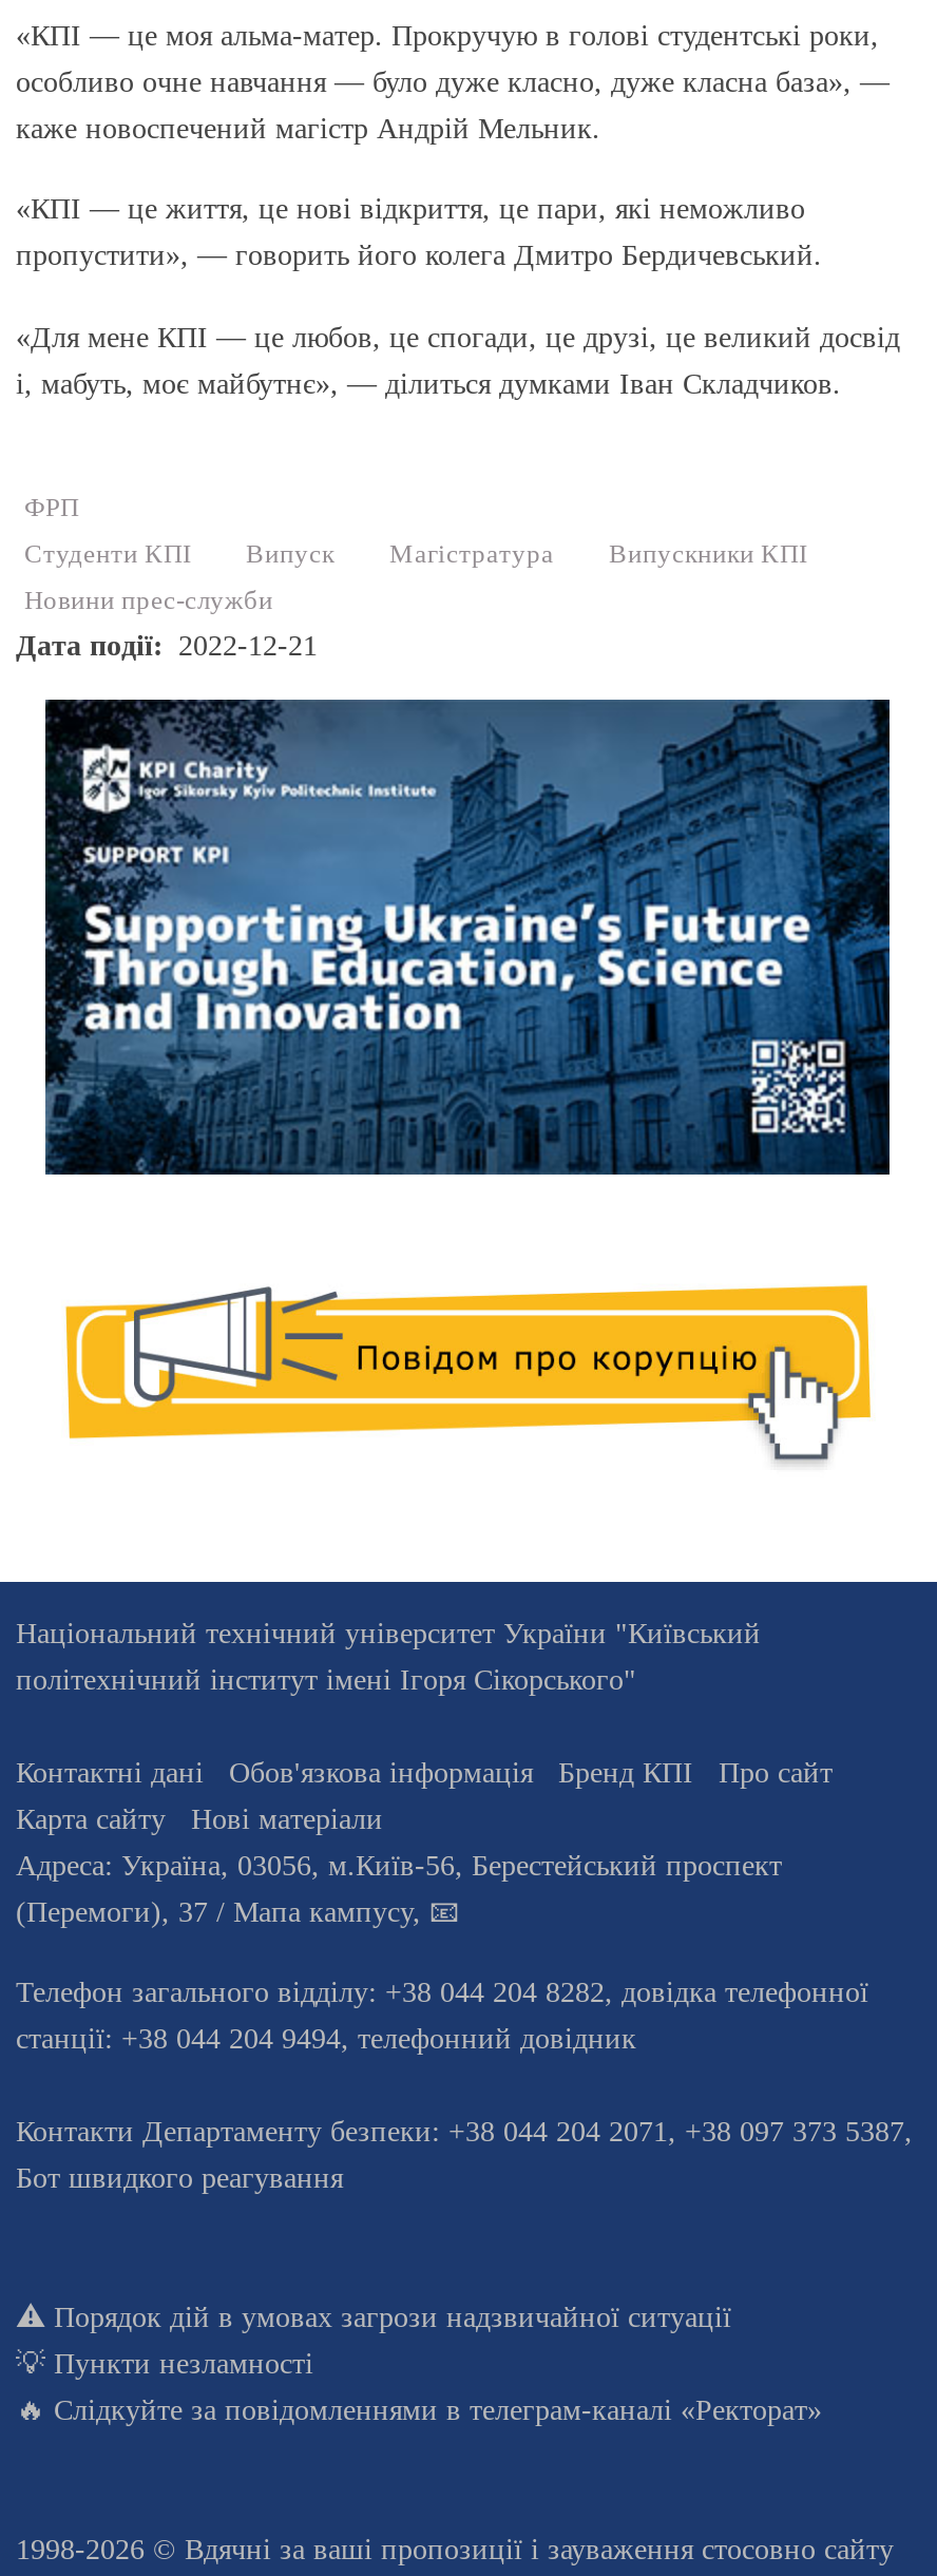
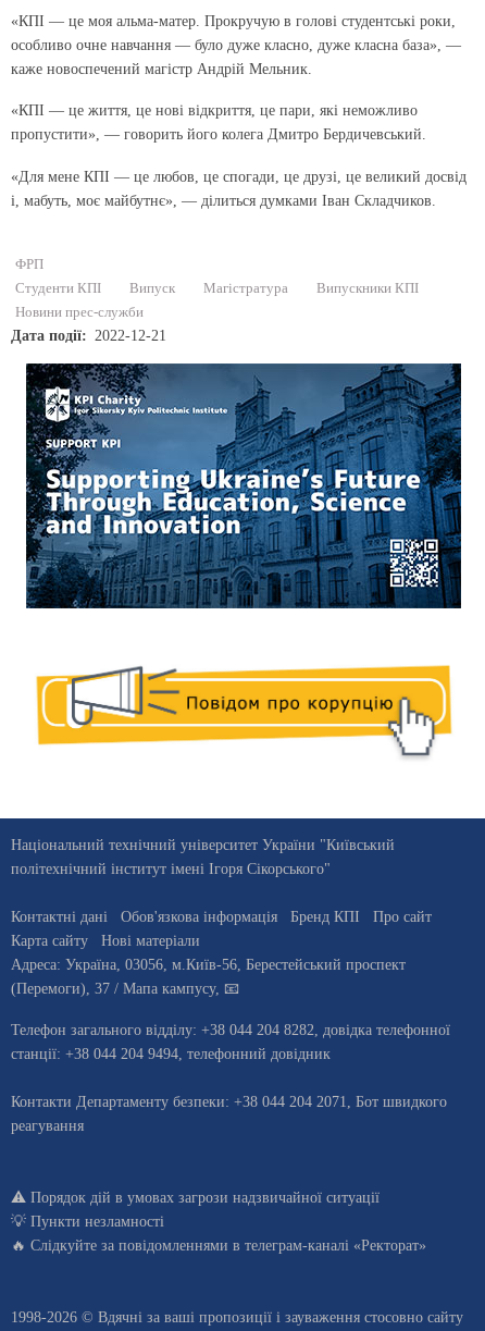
- Контакти Департаменту безпеки: +38 044 204 2071, +38 097 373 5387,
+ Контакти Департаменту безпеки: +38 044 204 2071, Бот швидкого

- Бот швидкого реагування
+ реагування
